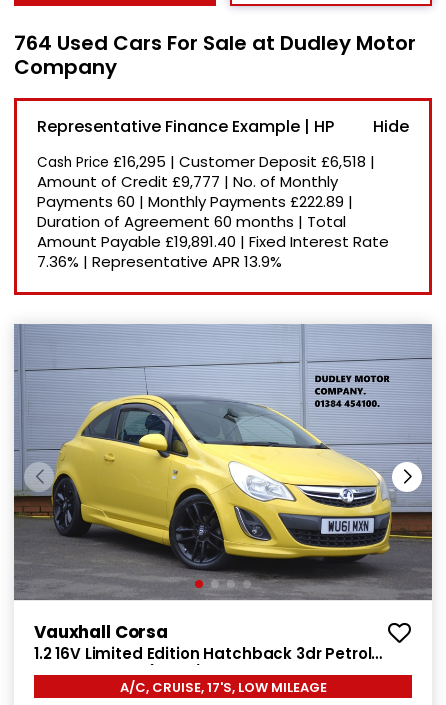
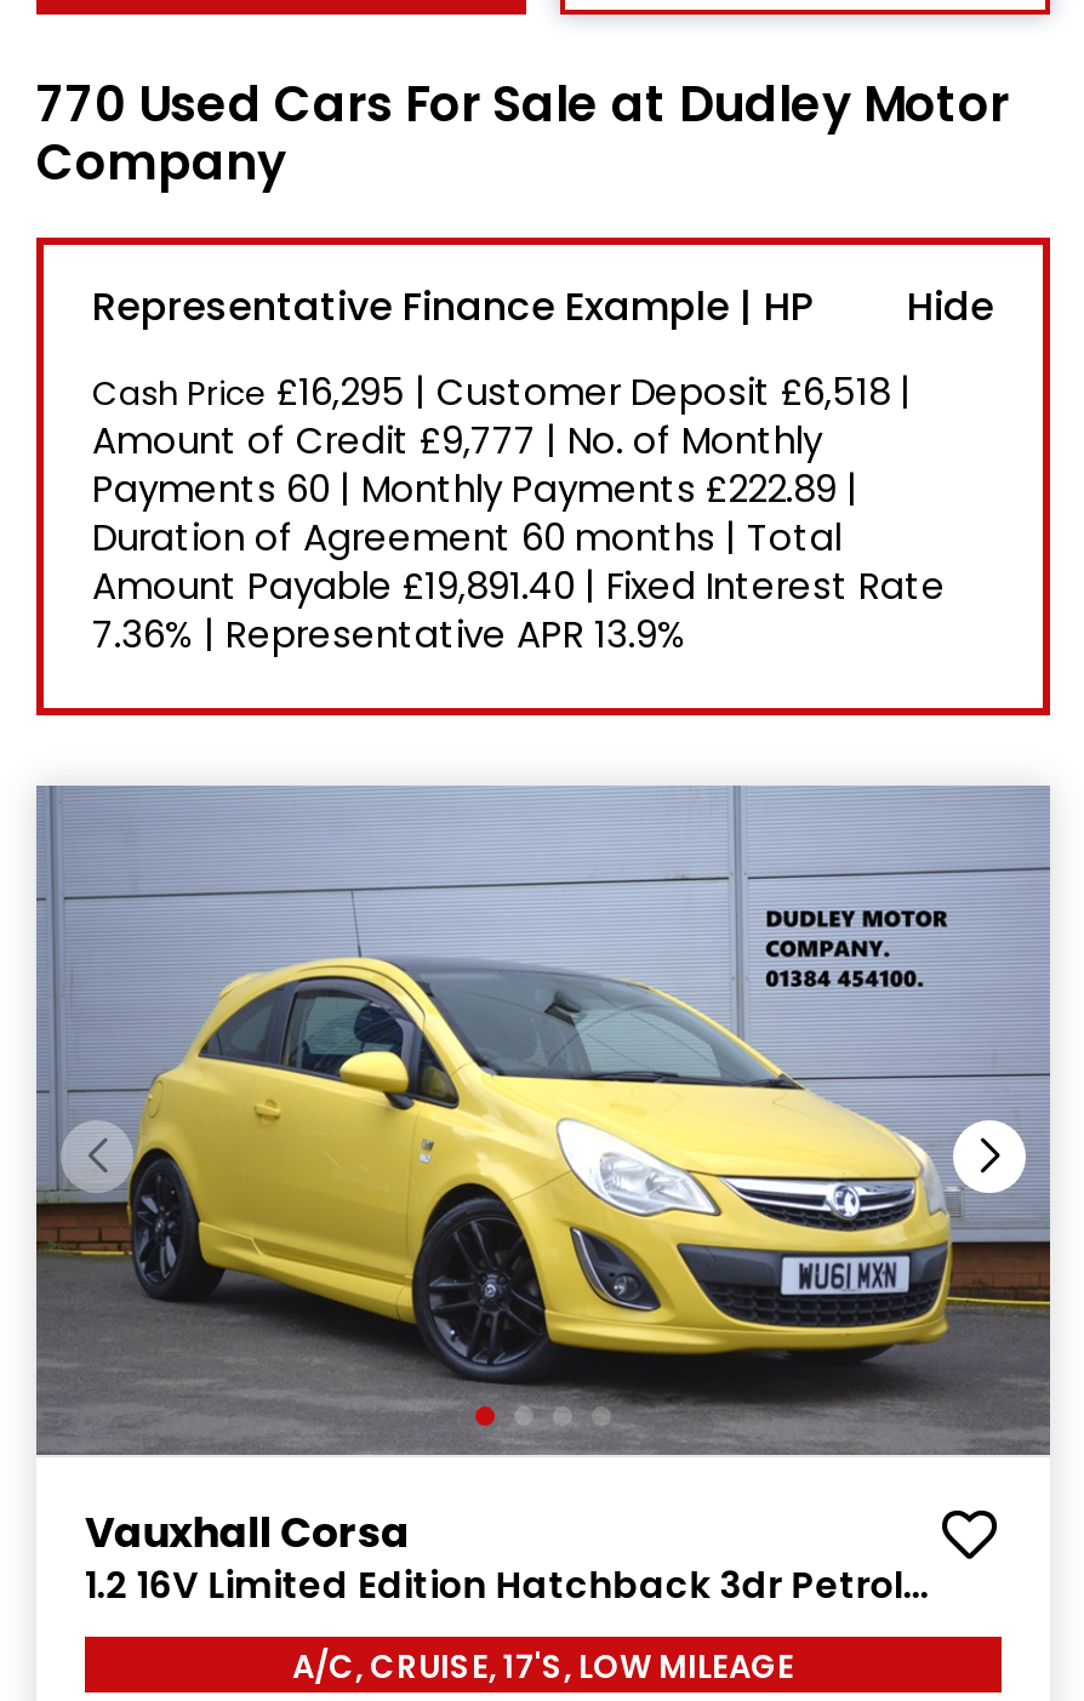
- 764 Used Cars For Sale at Dudley Motor
+ 770 Used Cars For Sale at Dudley Motor
